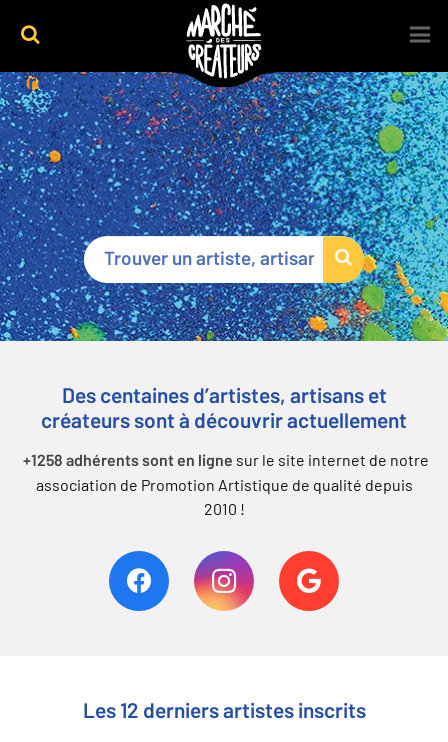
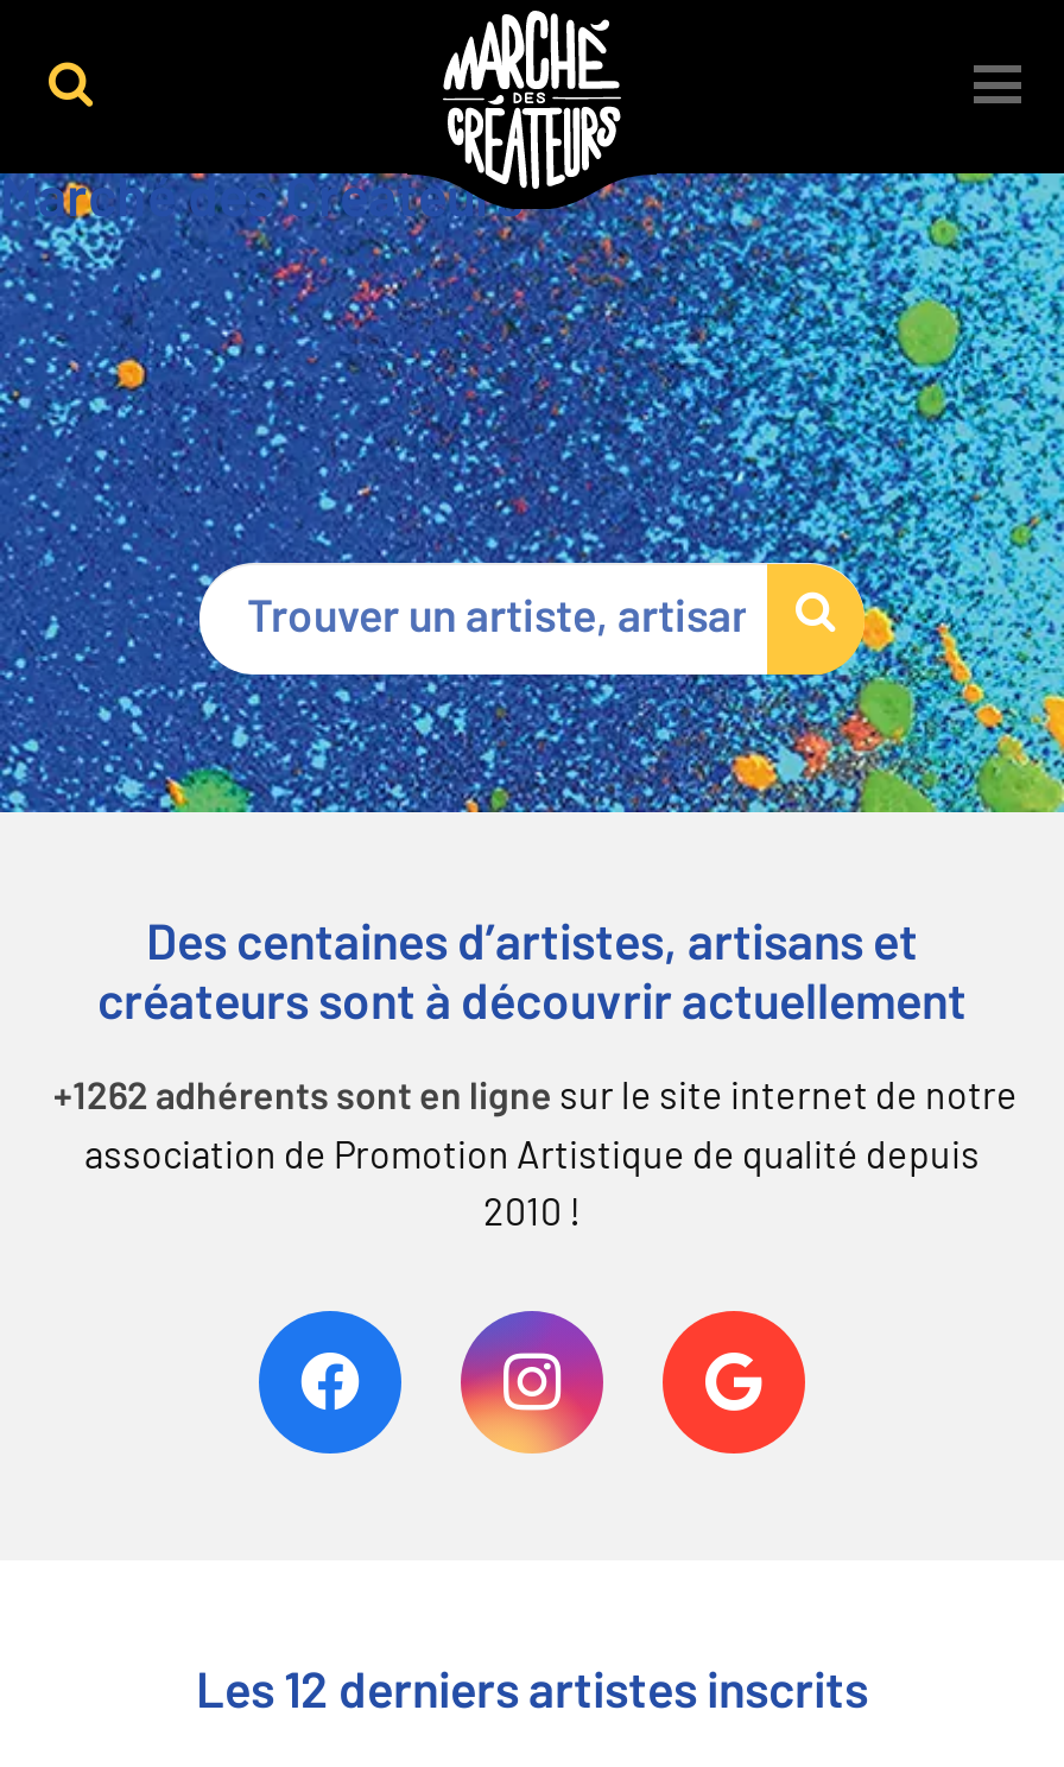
- +1258 adhérents sont en ligne sur le site internet de notre
+ +1262 adhérents sont en ligne sur le site internet de notre
